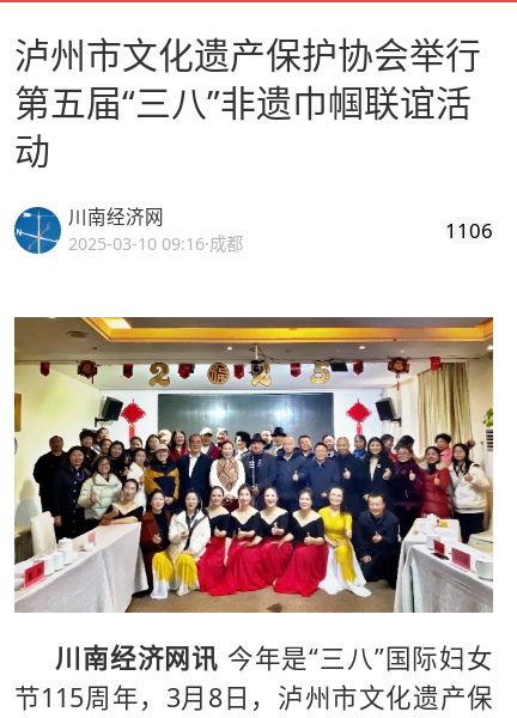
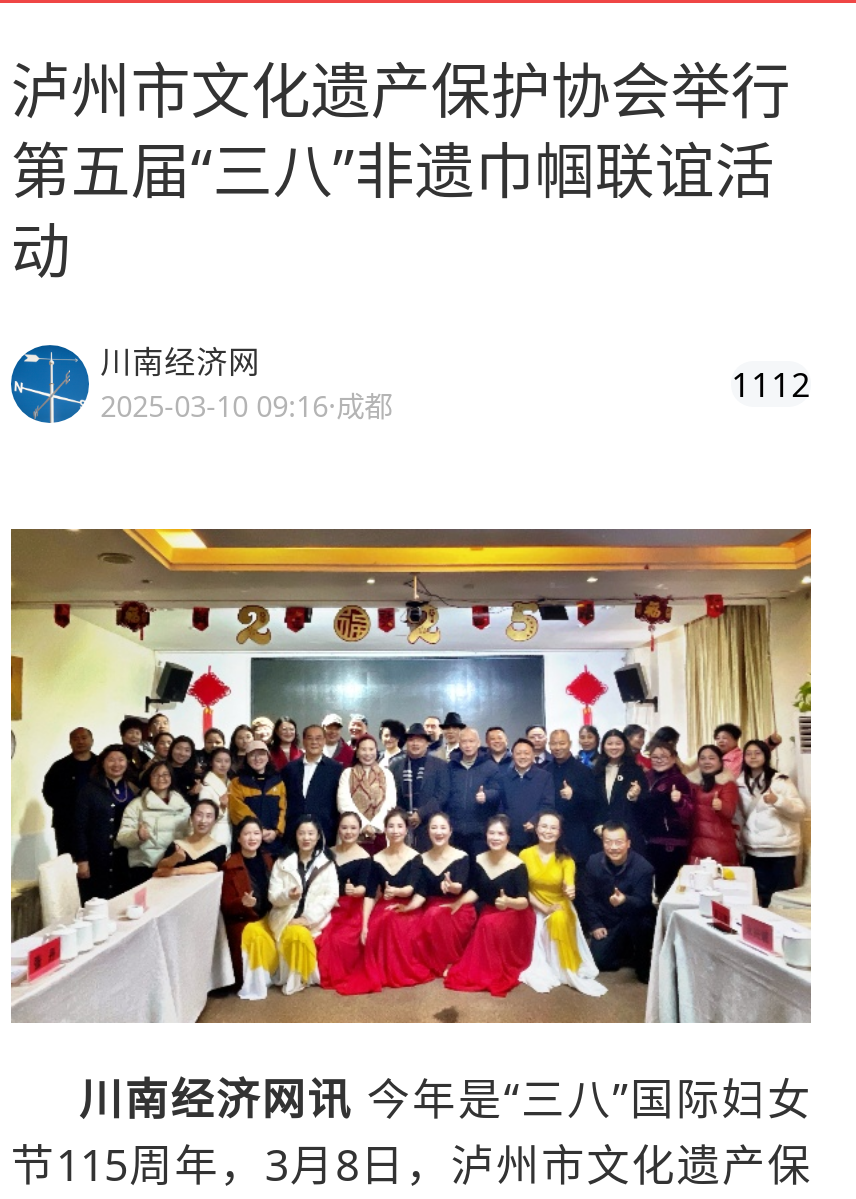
- 1106
+ 1112
